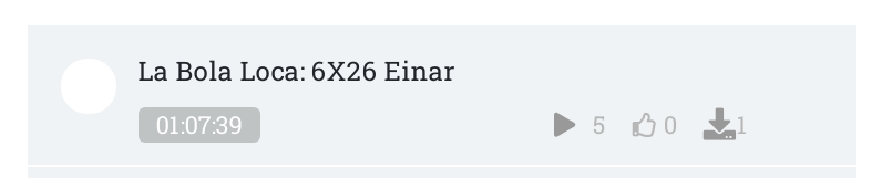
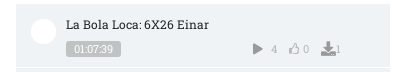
- 5
+ 4
